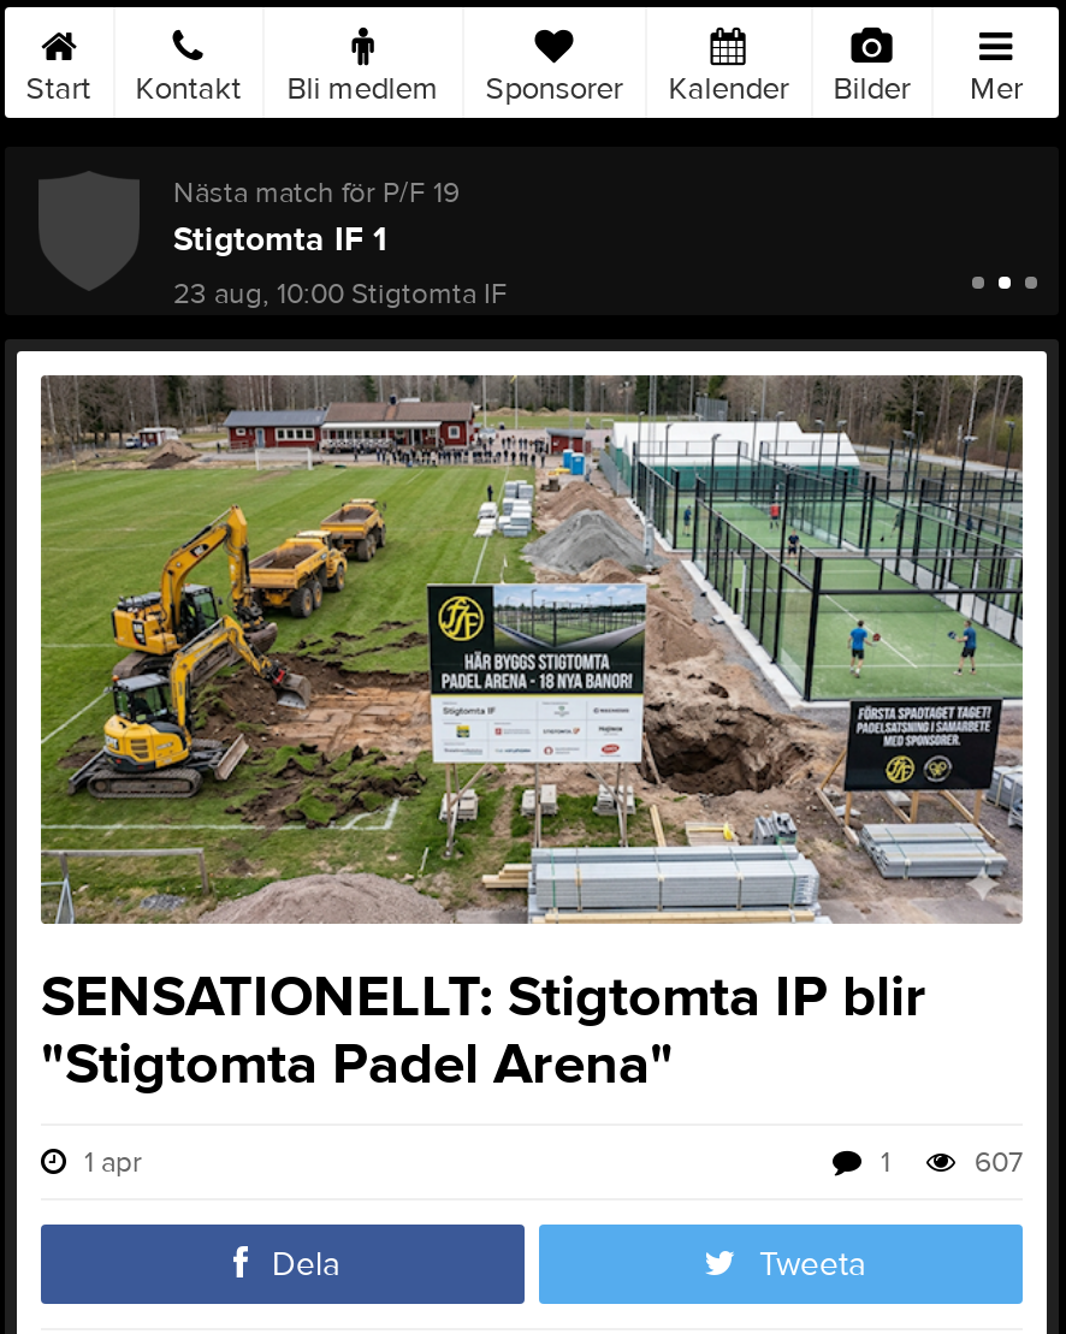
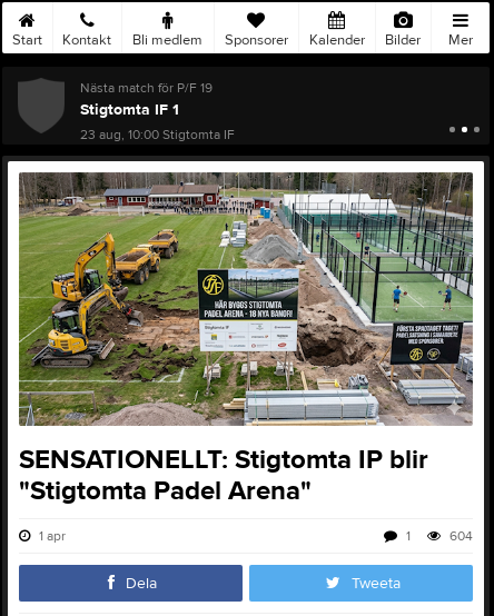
- 1 607
+ 1 604
